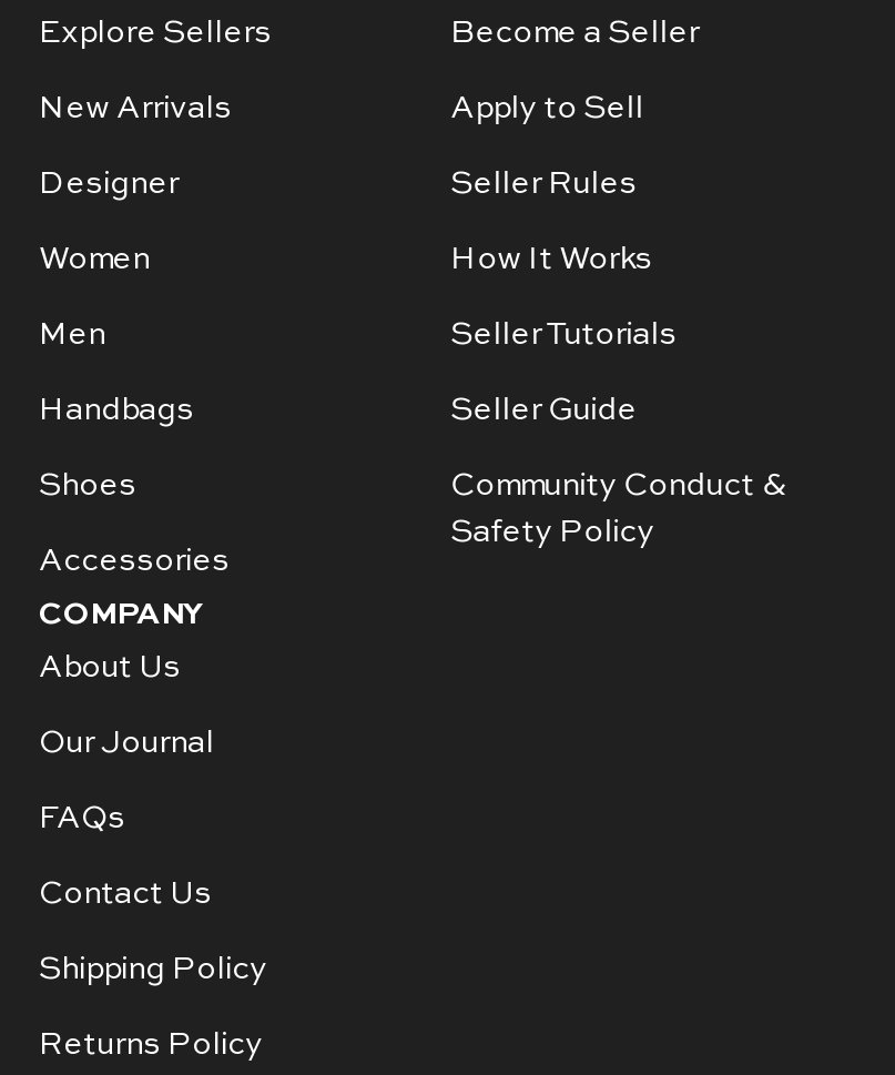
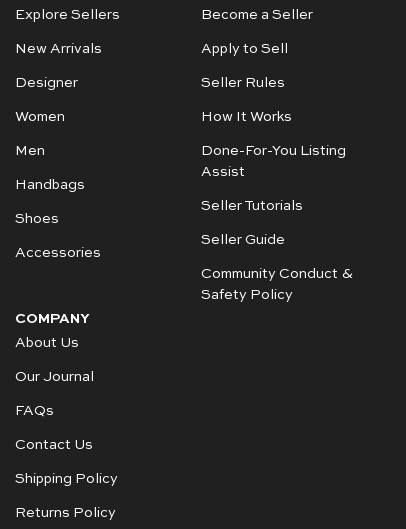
+ Done-For-You Listing
+ Assist
